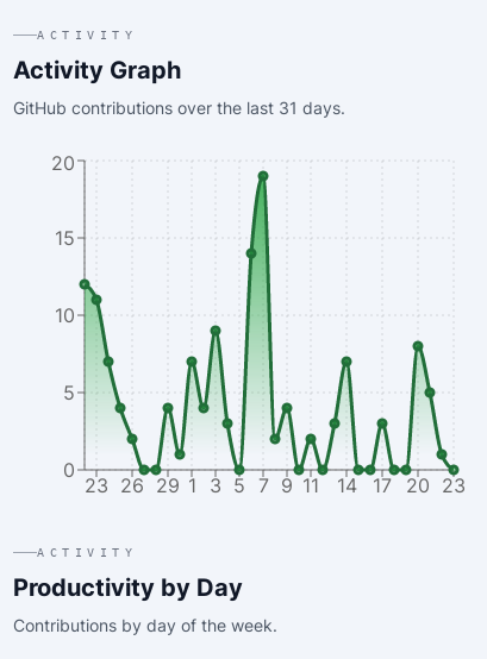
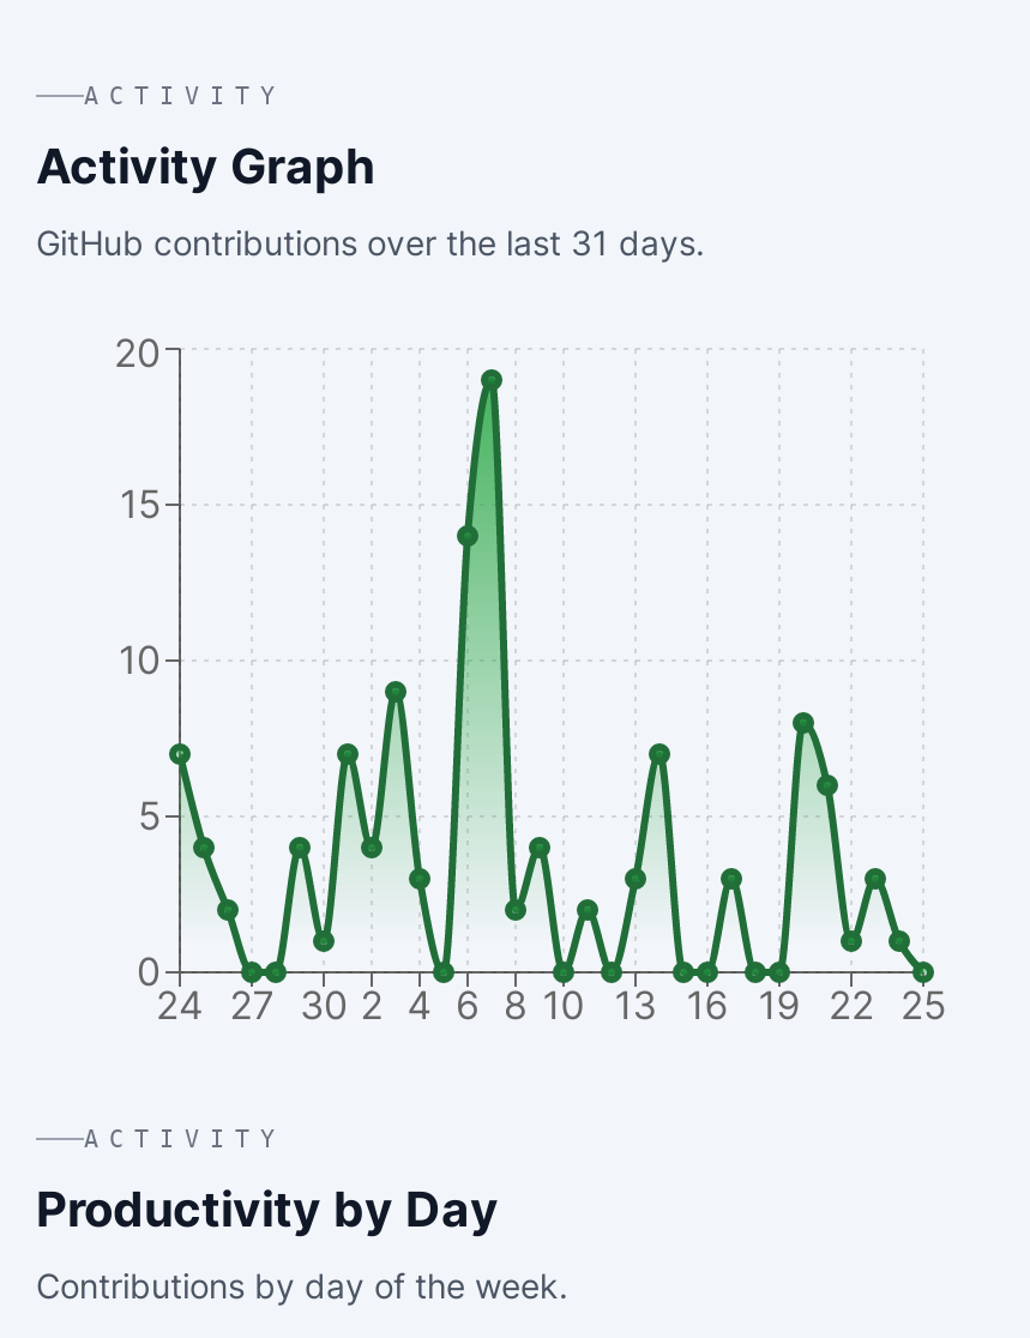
- [image]
- 23 26 29 1 3 5 7 9 11
- 14
- 17 20 23
+ [image]
+ 24 27 30 2 4 6 8 10
+ 13
+ 16
+ 19
+ 22 25
